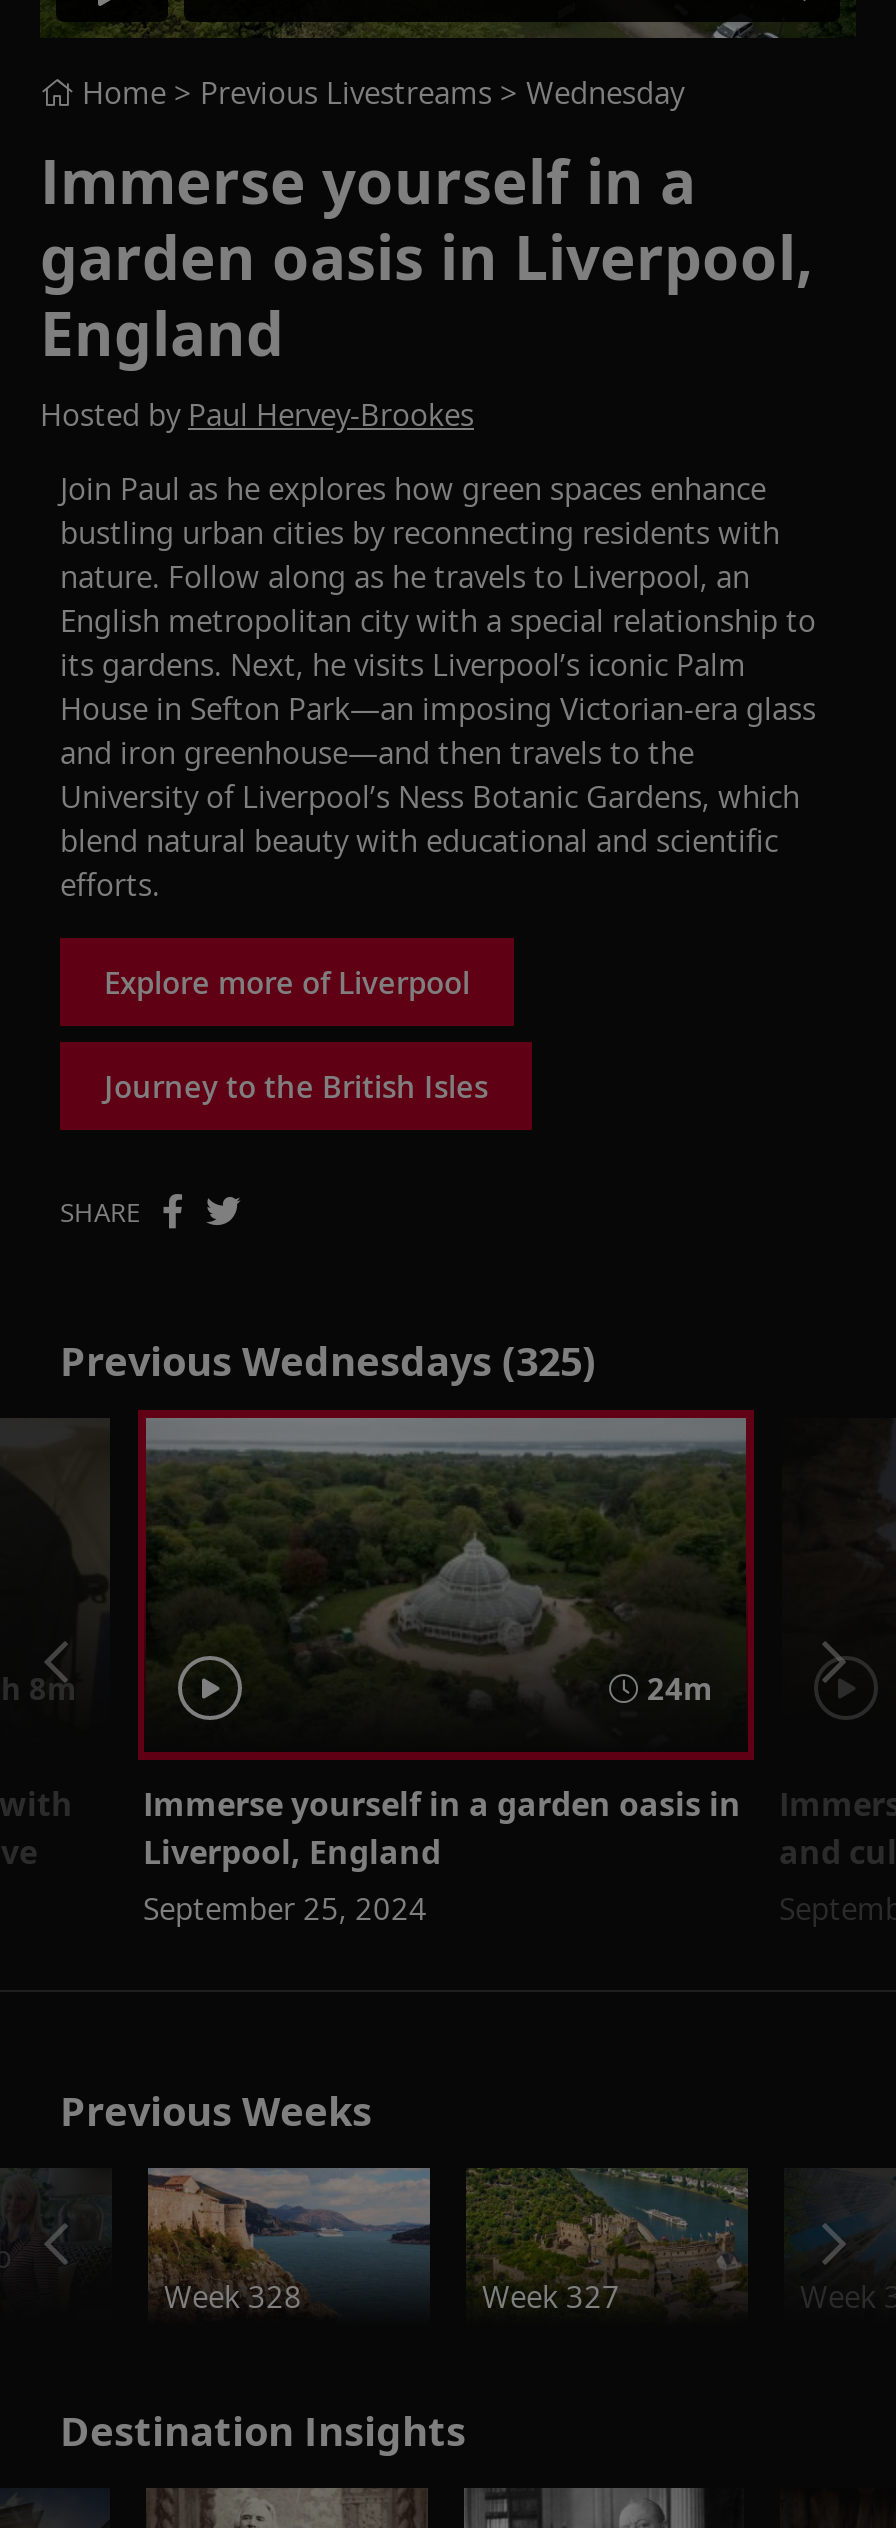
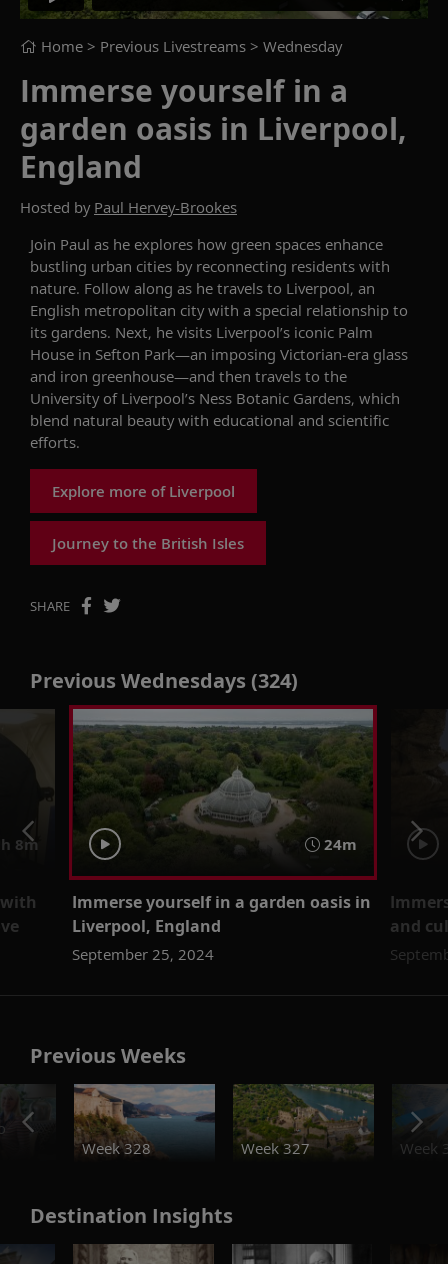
- Previous Wednesdays (325)
+ Previous Wednesdays (324)
